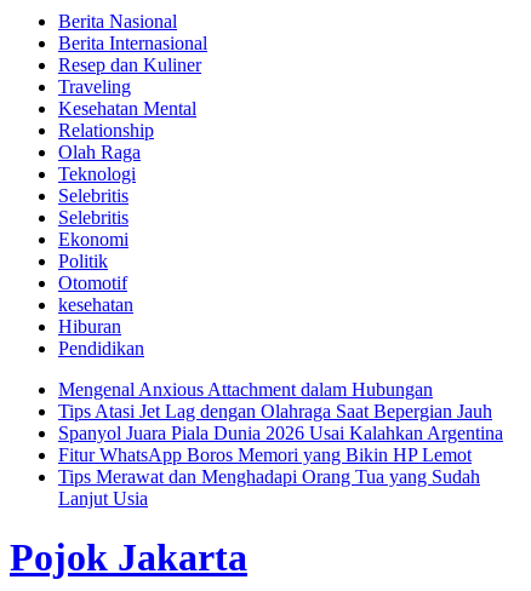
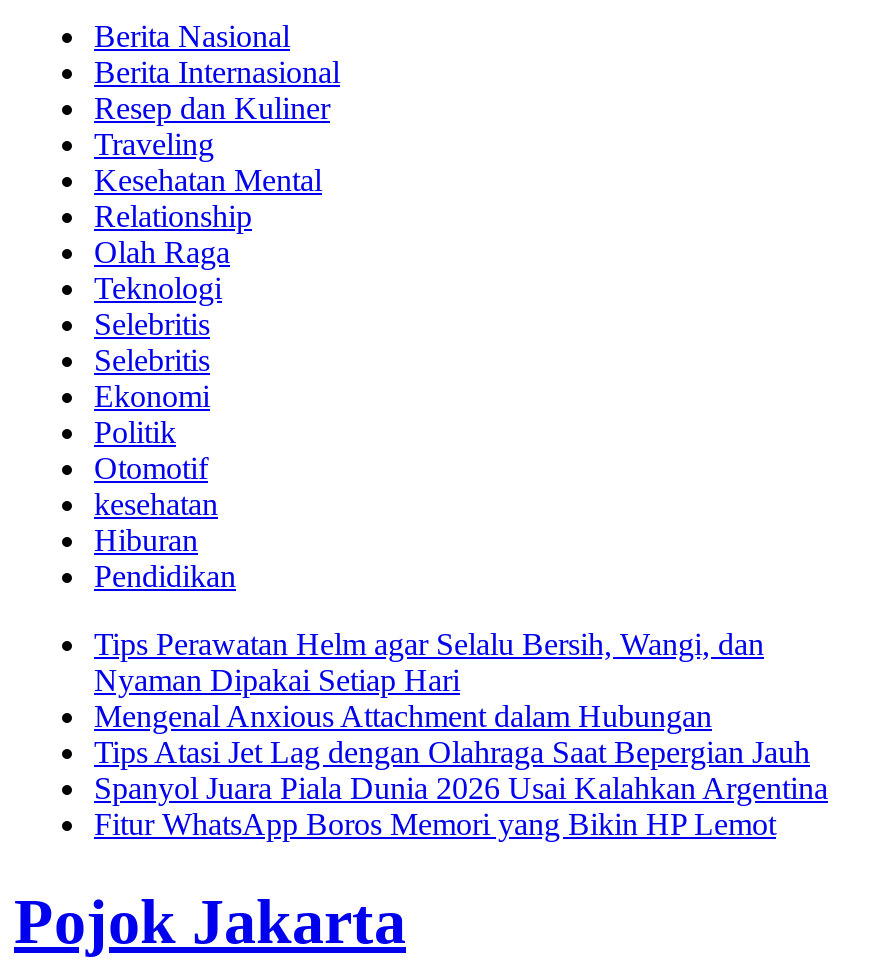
+ Tips Perawatan Helm agar Selalu Bersih, Wangi, dan
+ Nyaman Dipakai Setiap Hari

moved down: Mengenal Anxious Attachment dalam Hubungan | Tips Atasi Jet Lag dengan Olahraga Saat Bepergian Jauh | Spanyol Juara Piala Dunia 2026 Usai Kalahkan Argentina | Fitur WhatsApp Boros Memori yang Bikin HP Lemot

- Tips Merawat dan Menghadapi Orang Tua yang Sudah
- Lanjut Usia
